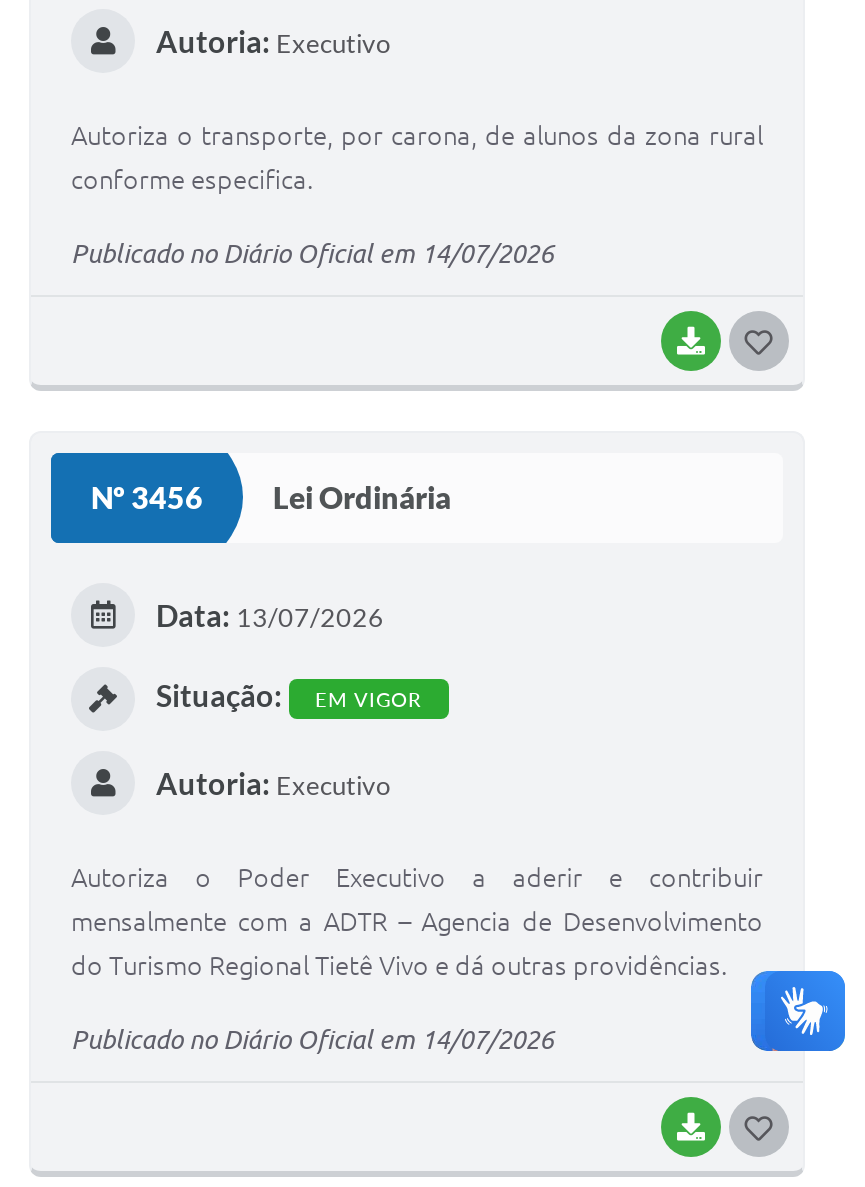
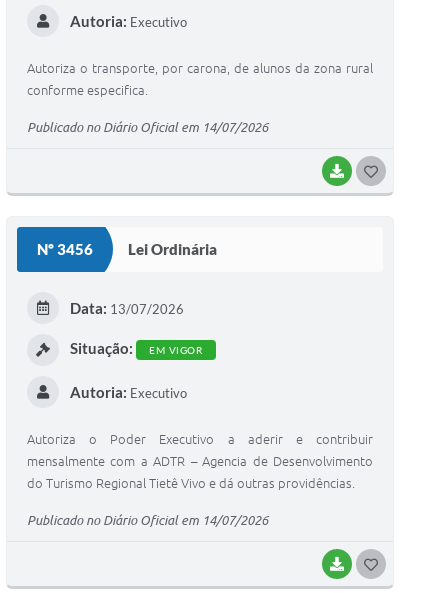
- [image]
